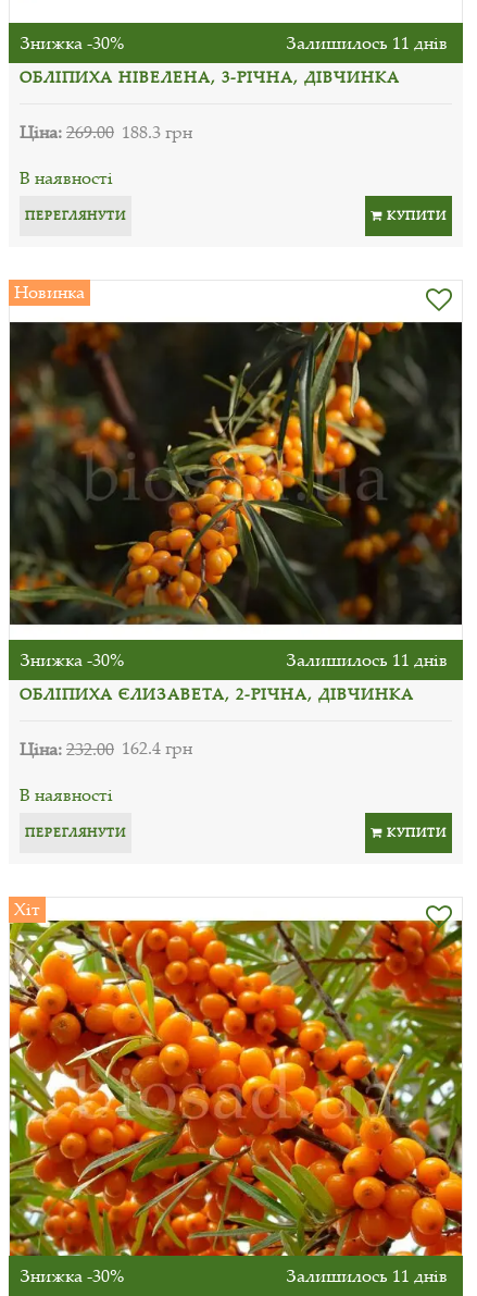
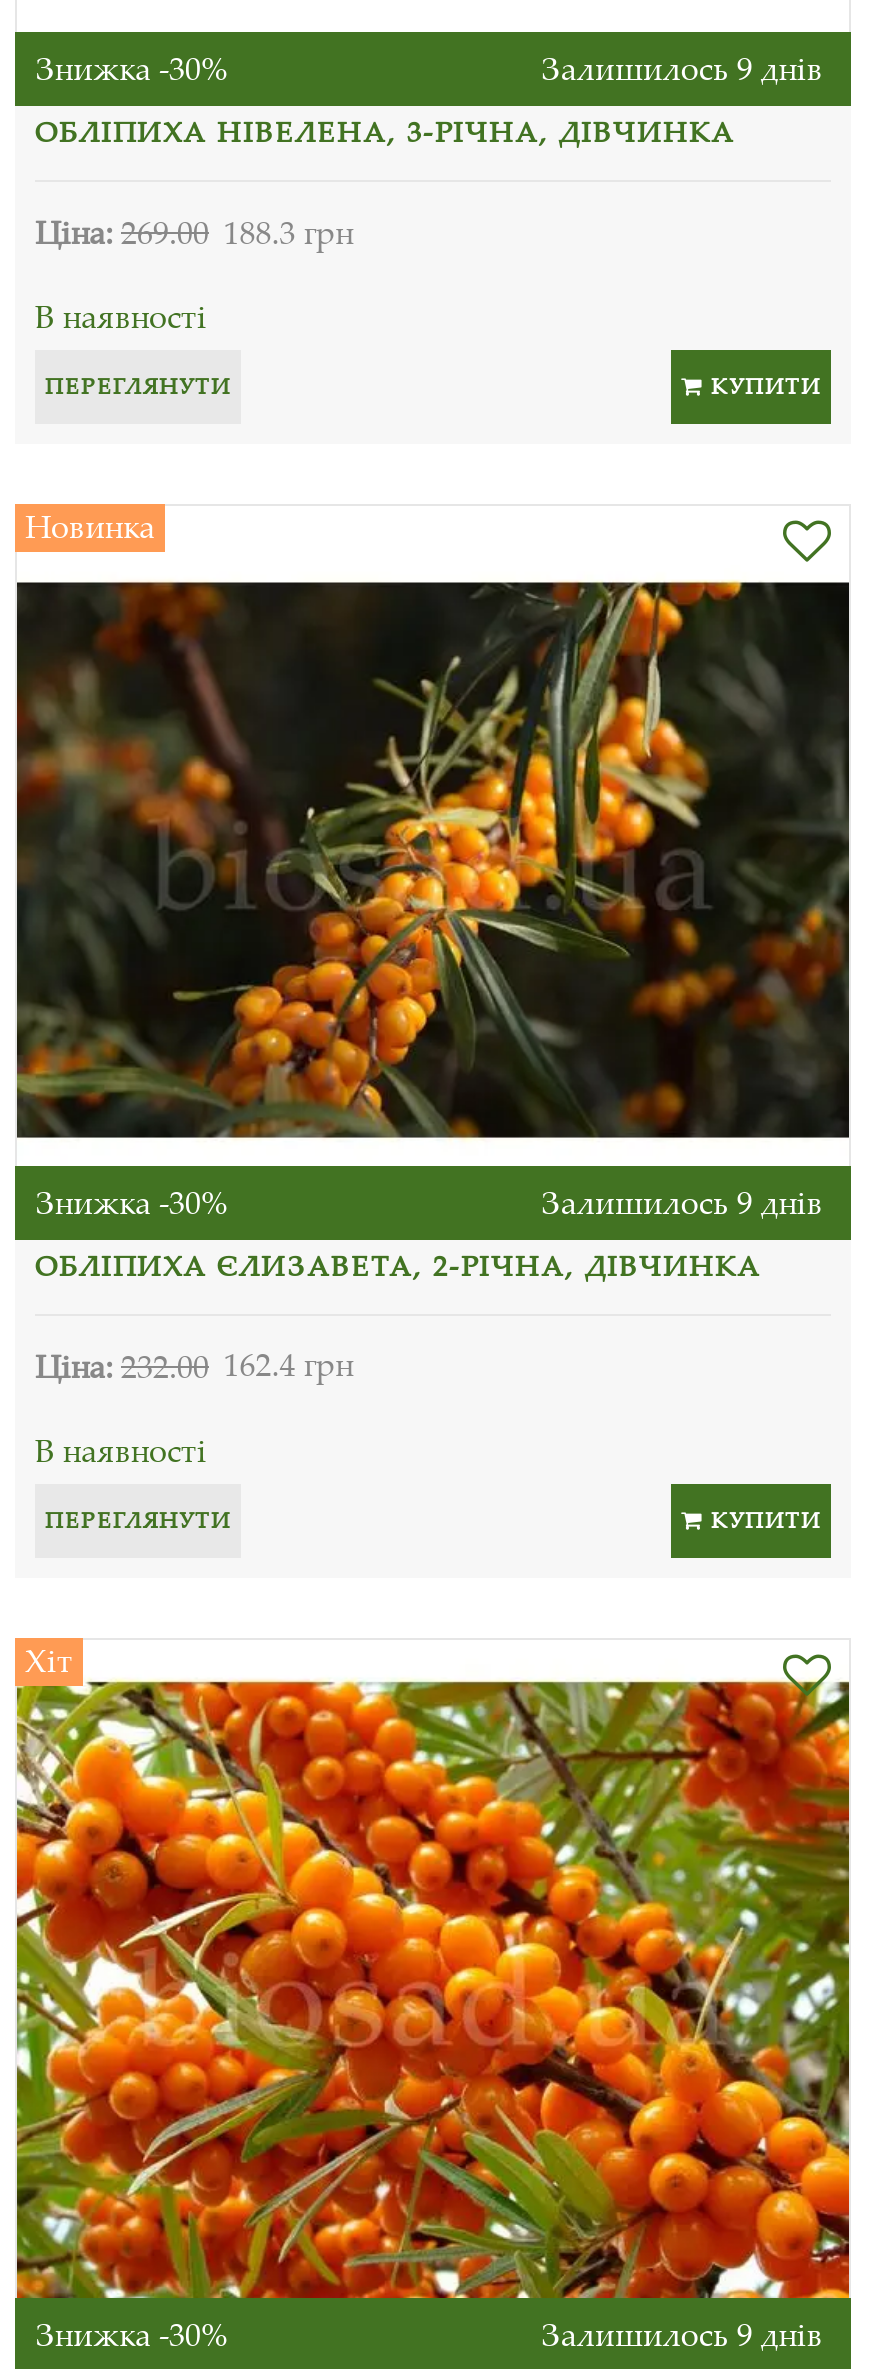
- Залишилось 11 днів
+ Залишилось 9 днів

- Залишилось 11 днів
+ Залишилось 9 днів

- Залишилось 11 днів
+ Залишилось 9 днів
